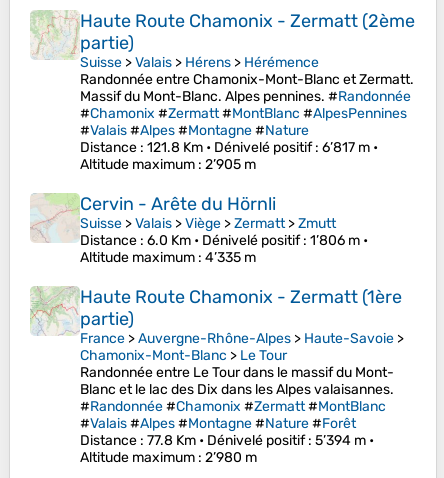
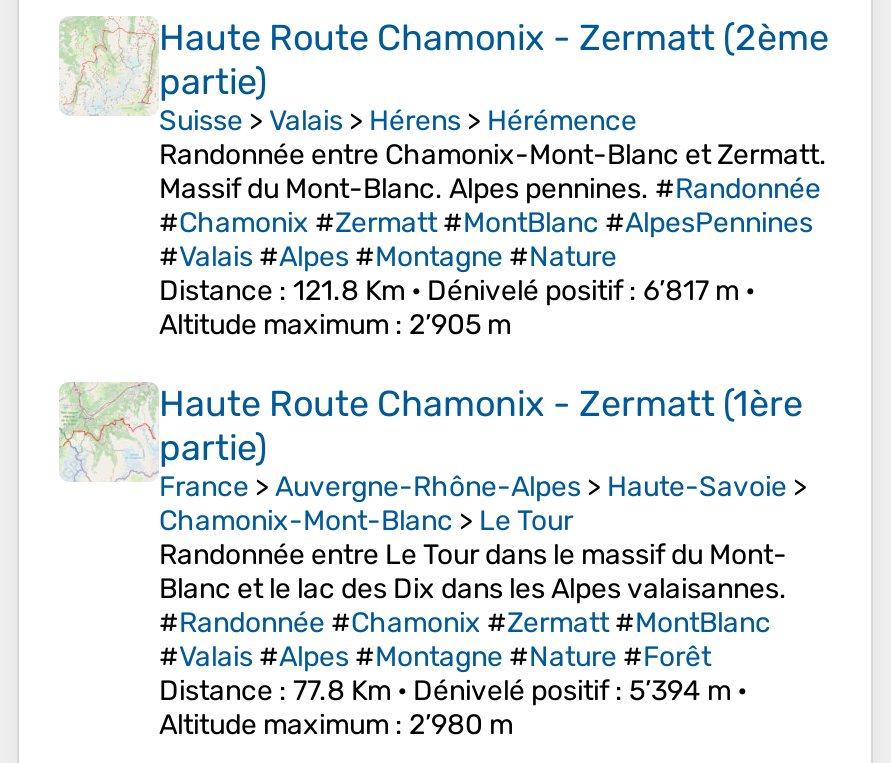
- [image]
- Cervin - Arête du Hörnli
- Suisse > Valais > Viège > Zermatt > Zmutt
- Distance: 6.0 Km • Dénivelé positif: 1’806 m •
- Altitude maximum: 4’335 m
